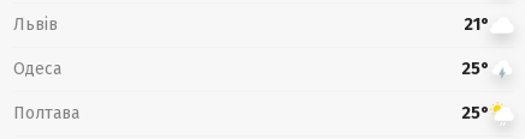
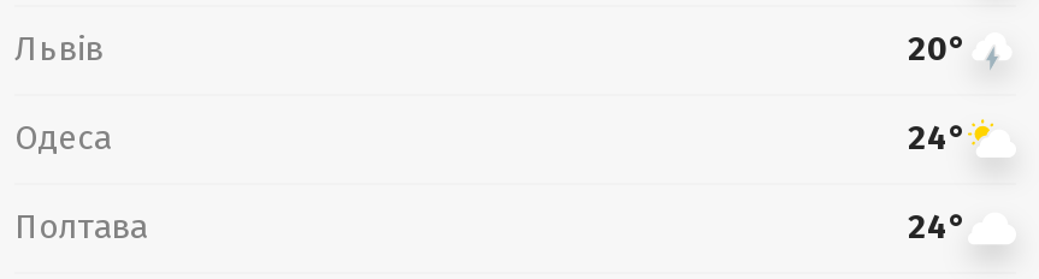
- 21°
+ 20°

- 25°
+ 24°

- 25°
+ 24°
